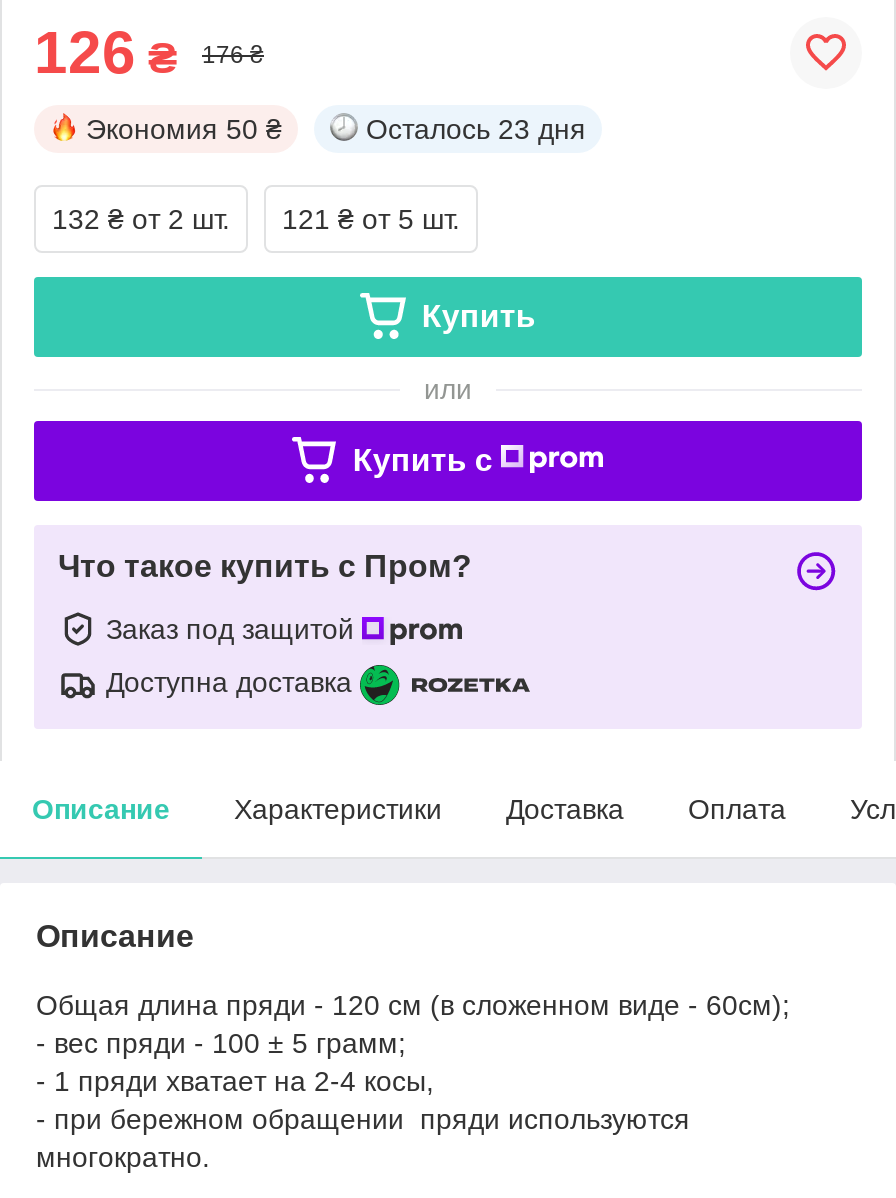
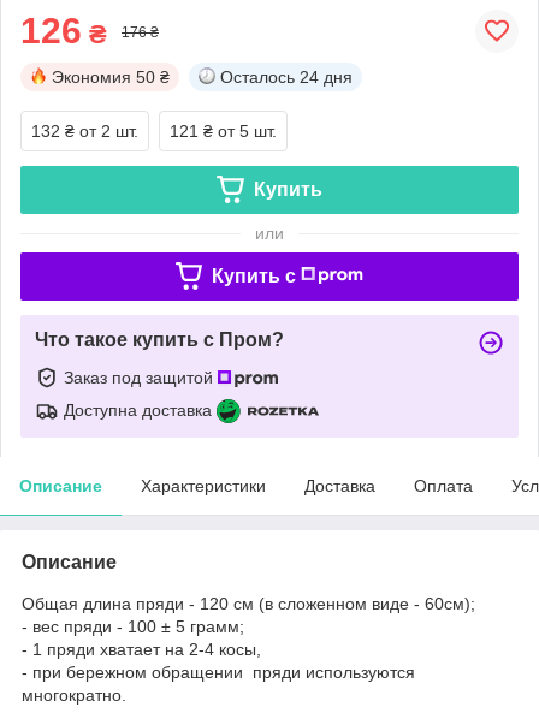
- Осталось 23 дня
+ Осталось 24 дня
